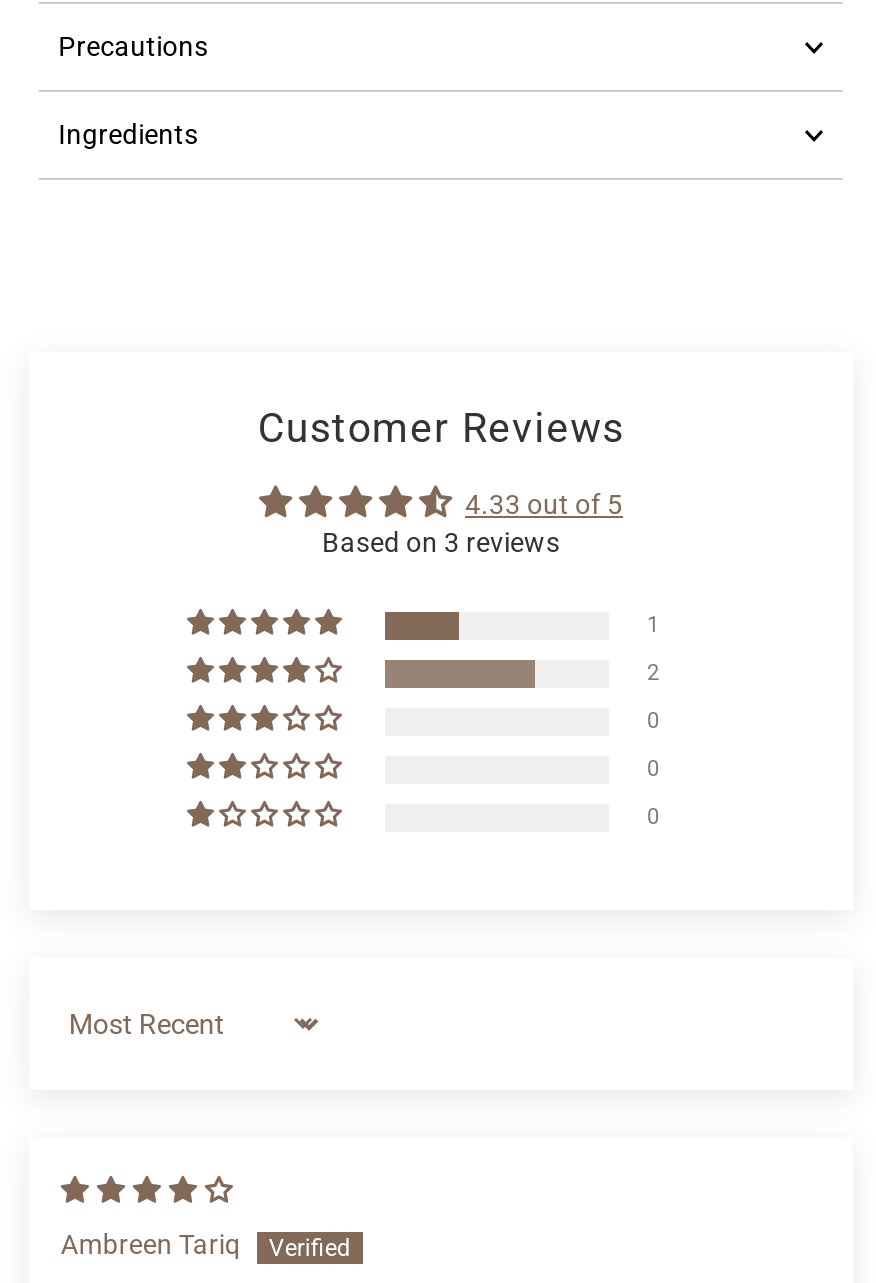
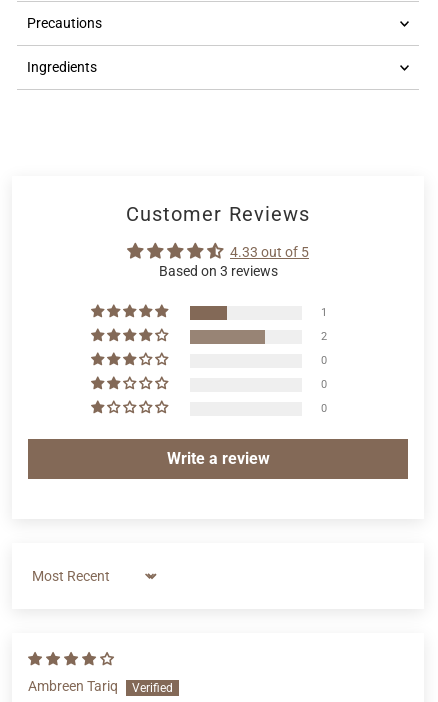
+ Write a review
